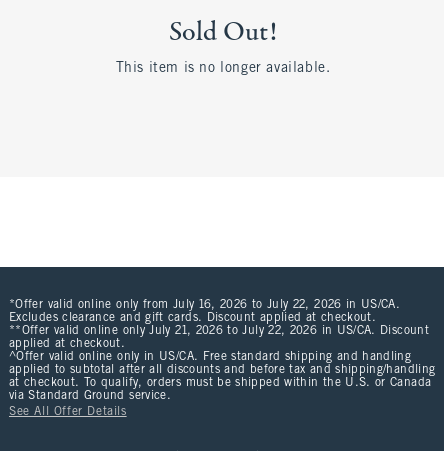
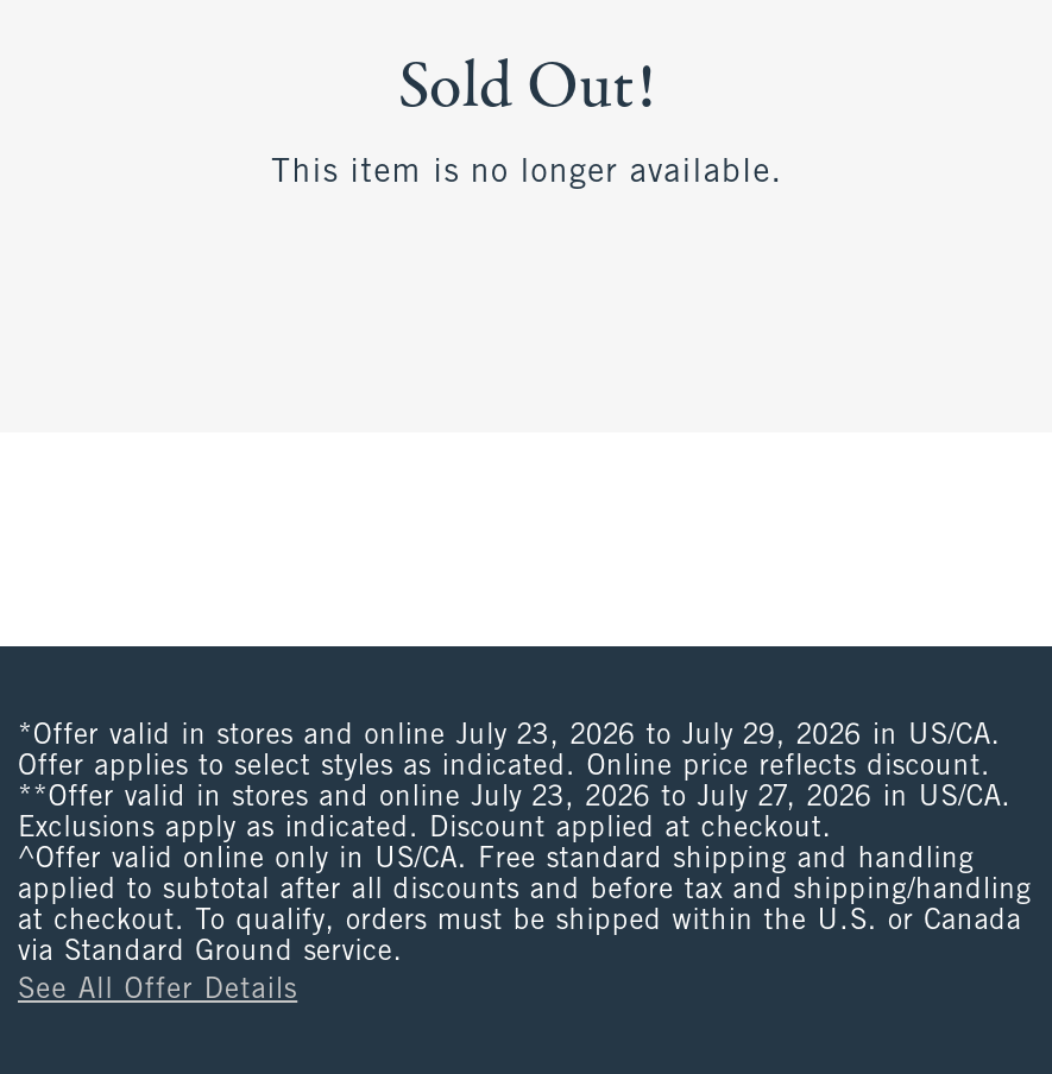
- *Offer valid online only from July 16, 2026 to July 22, 2026 in US/CA.
- Excludes clearance and gift cards. Discount applied at checkout.
- **Offer valid online only July 21, 2026 to July 22, 2026 in US/CA. Discount
- applied at checkout.
+ *Offer valid in stores and online July 23, 2026 to July 29, 2026 in US/CA.
+ Offer applies to select styles as indicated. Online price reflects discount.
+ **Offer valid in stores and online July 23, 2026 to July 27, 2026 in US/CA.
+ Exclusions apply as indicated. Discount applied at checkout.
